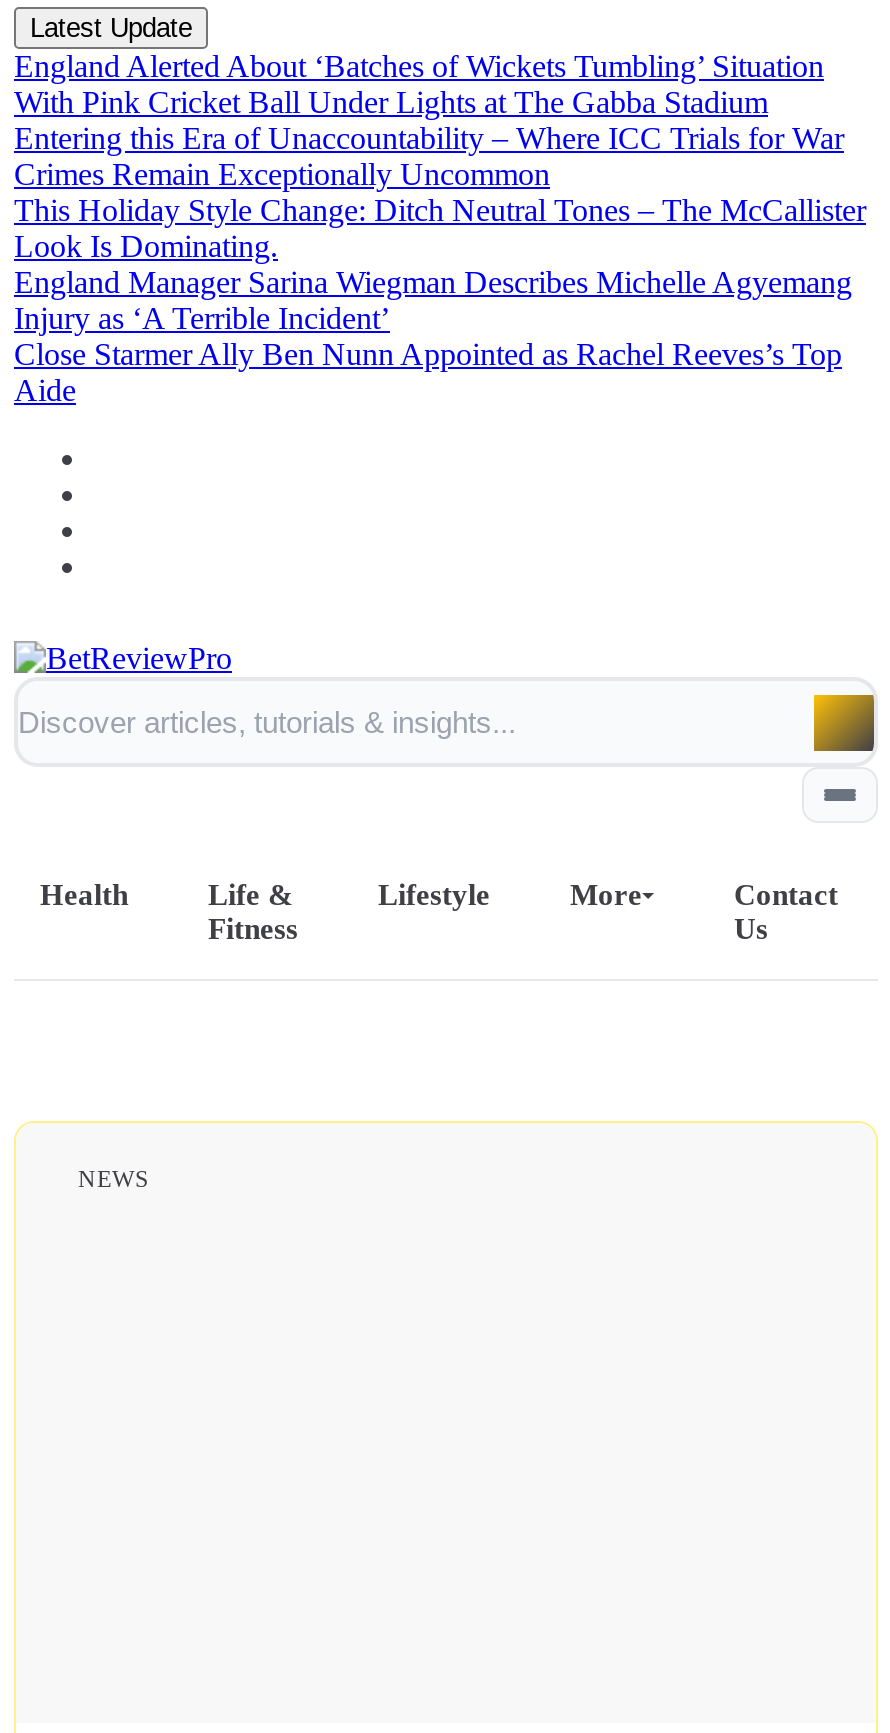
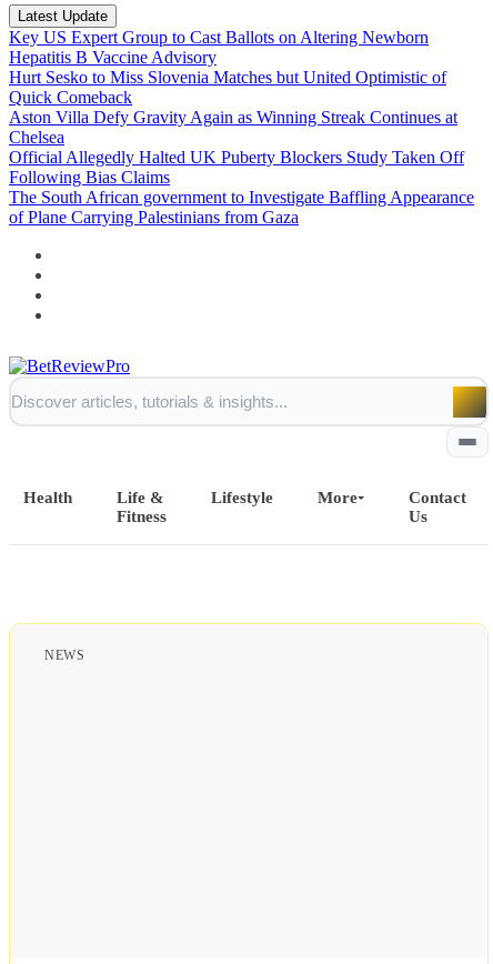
- England Alerted About ‘Batches of Wickets Tumbling’ Situation
- With Pink Cricket Ball Under Lights at The Gabba Stadium
- Entering this Era of Unaccountability – Where ICC Trials for War
- Crimes Remain Exceptionally Uncommon
- This Holiday Style Change: Ditch Neutral Tones – The McCallister
- Look Is Dominating.
- England Manager Sarina Wiegman Describes Michelle Agyemang
- Injury as ‘A Terrible Incident’
- Close Starmer Ally Ben Nunn Appointed as Rachel Reeves’s Top
- Aide
+ Key US Expert Group to Cast Ballots on Altering Newborn
+ Hepatitis B Vaccine Advisory
+ Hurt Sesko to Miss Slovenia Matches but United Optimistic of
+ Quick Comeback
+ Aston Villa Defy Gravity Again as Winning Streak Continues at
+ Chelsea
+ Official Allegedly Halted UK Puberty Blockers Study Taken Off
+ Following Bias Claims
+ The South African government to Investigate Baffling Appearance
+ of Plane Carrying Palestinians from Gaza
